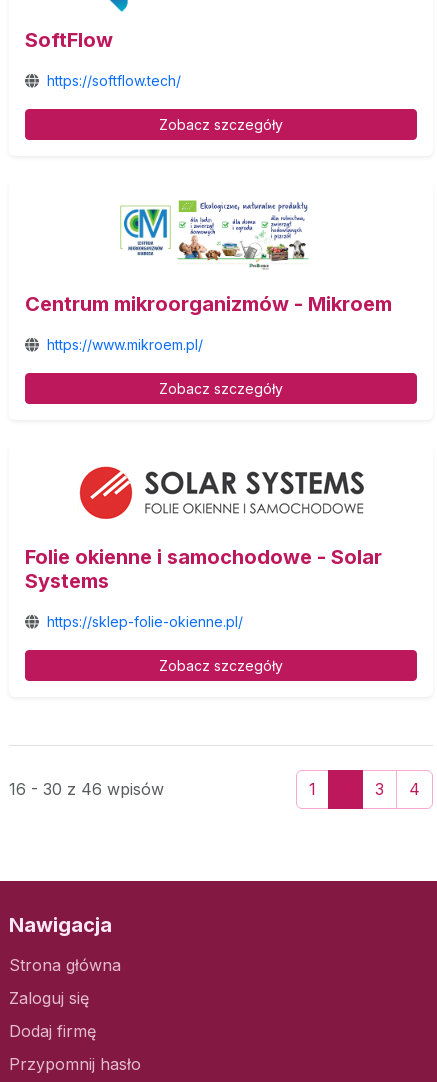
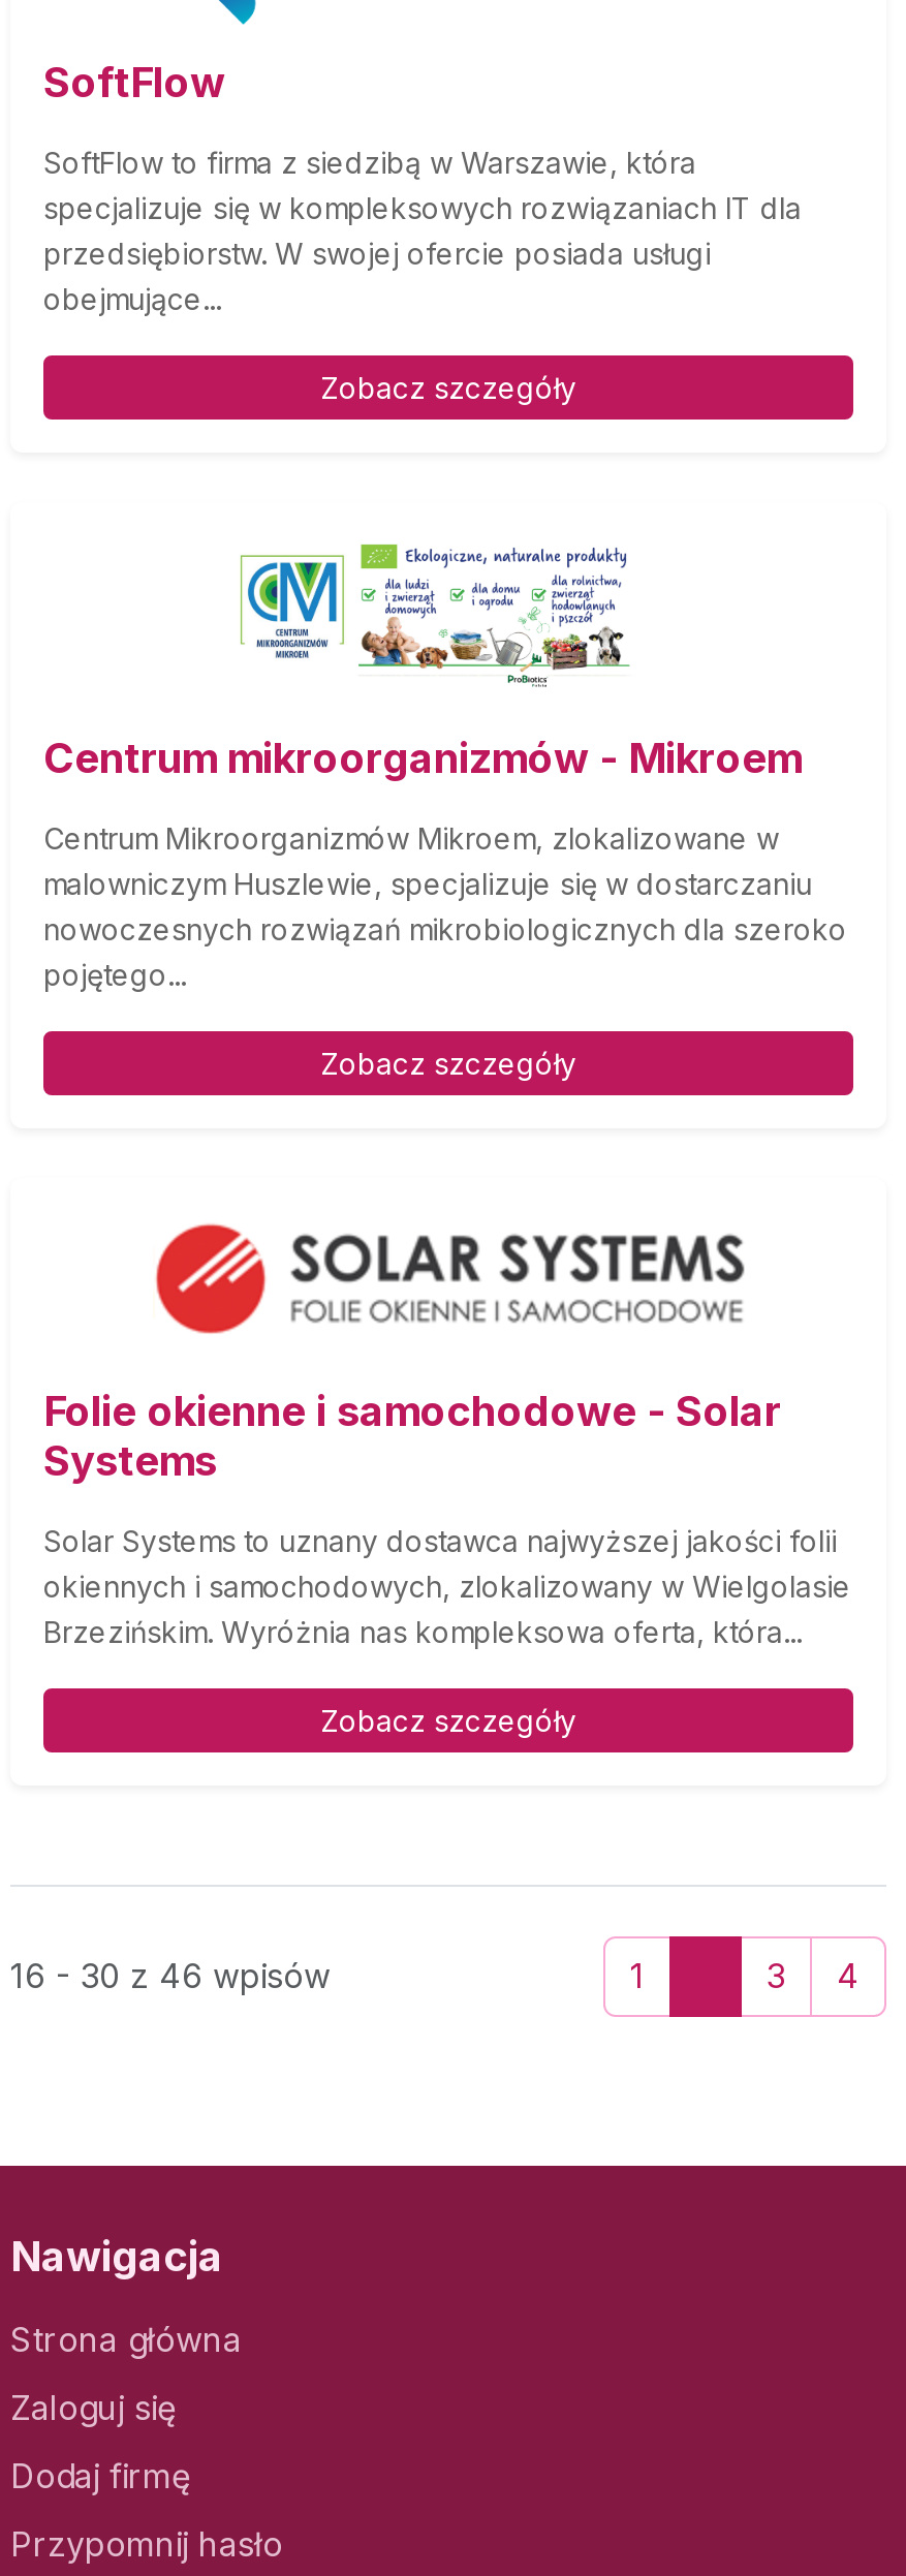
- https://softflow.tech/
+ SoftFlow to firma z siedzibą w Warszawie, która
+ specjalizuje się w kompleksowych rozwiązaniach IT dla
+ przedsiębiorstw. W swojej ofercie posiada usługi
+ obejmujące...

- https://www.mikroem.pl/
+ Centrum Mikroorganizmów Mikroem, zlokalizowane w
+ malowniczym Huszlewie, specjalizuje się w dostarczaniu
+ nowoczesnych rozwiązań mikrobiologicznych dla szeroko
+ pojętego...

- https://sklep-folie-okienne.pl/
+ Solar Systems to uznany dostawca najwyższej jakości folii
+ okiennych i samochodowych, zlokalizowany w Wielgolasie
+ Brzezińskim. Wyróżnia nas kompleksowa oferta, która...
